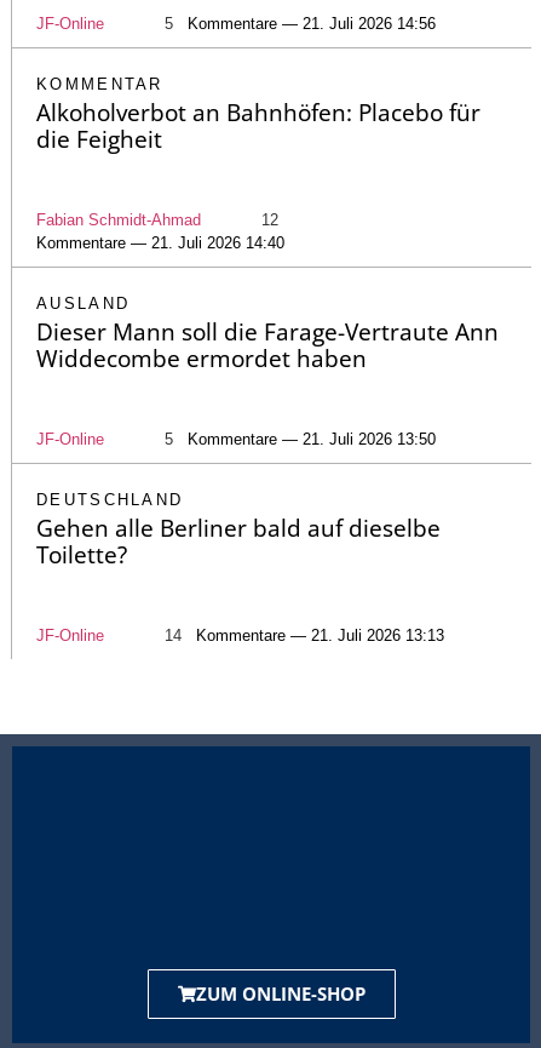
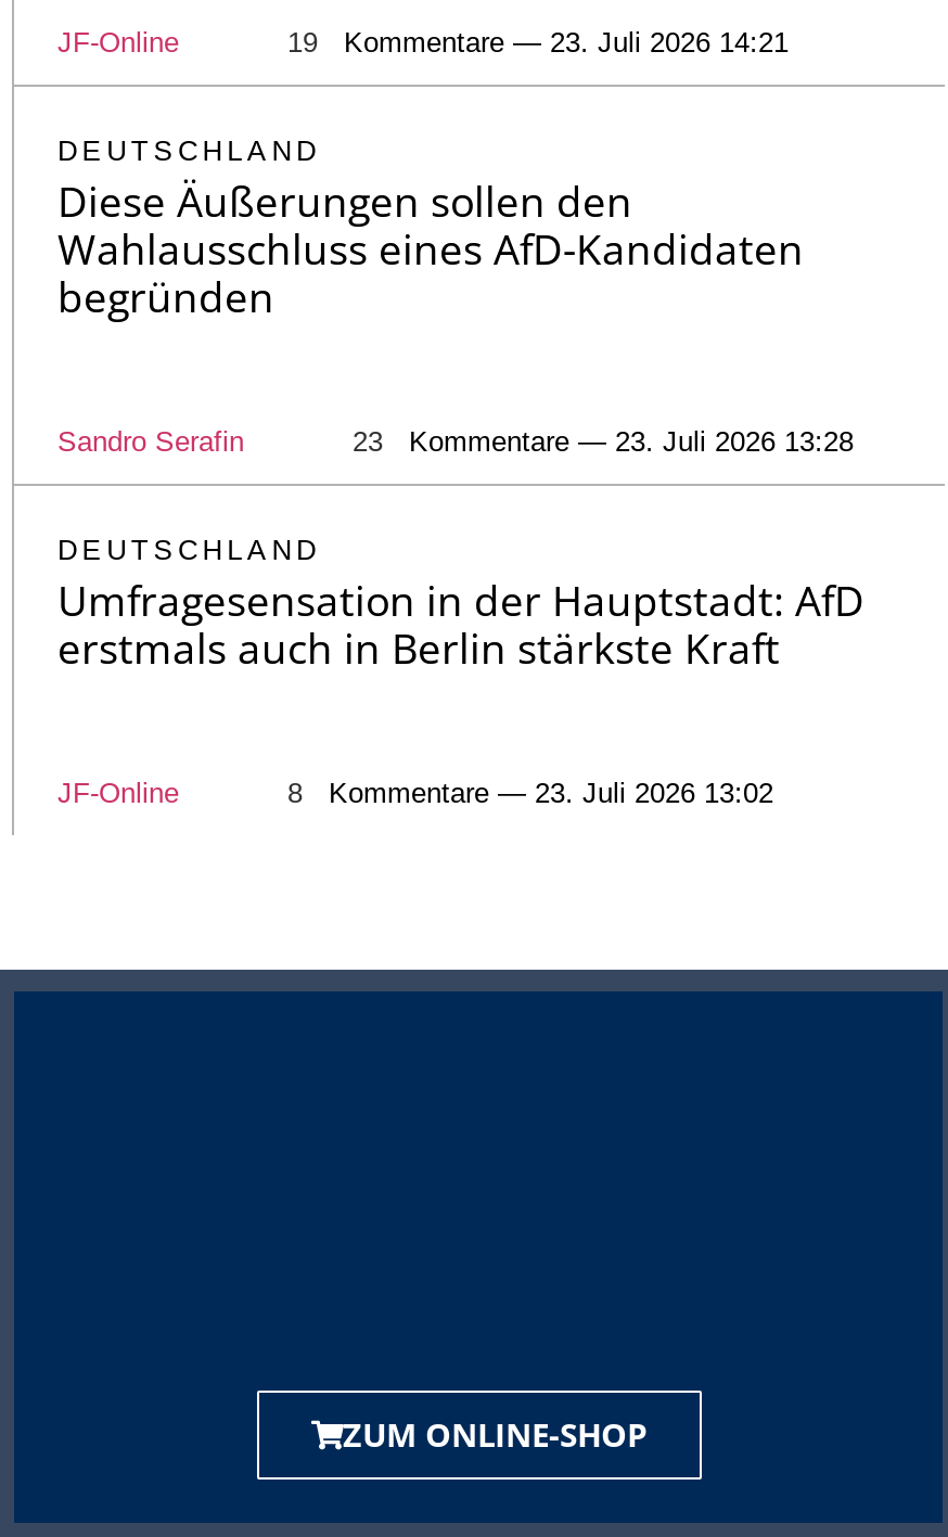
- 5
- Kommentare — 21. Juli 2026 14:56
+ 19
+ Kommentare — 23. Juli 2026 14:21

- KOMMENTAR
- Alkoholverbot an Bahnhöfen: Placebo für
- die Feigheit
+ DEUTSCHLAND
+ Diese Äußerungen sollen den
+ Wahlausschluss eines AfD-Kandidaten
+ begründen

- Fabian Schmidt-Ahmad
- 12
- Kommentare — 21. Juli 2026 14:40
+ Sandro Serafin
+ 23
+ Kommentare — 23. Juli 2026 13:28

- AUSLAND
- Dieser Mann soll die Farage-Vertraute Ann
- Widdecombe ermordet haben
+ DEUTSCHLAND
+ Umfragesensation in der Hauptstadt: AfD
+ erstmals auch in Berlin stärkste Kraft

- 5
- Kommentare — 21. Juli 2026 13:50
- DEUTSCHLAND
- Gehen alle Berliner bald auf dieselbe
- Toilette?
- JF-Online
- 14
- Kommentare — 21. Juli 2026 13:13
+ 8
+ Kommentare — 23. Juli 2026 13:02
